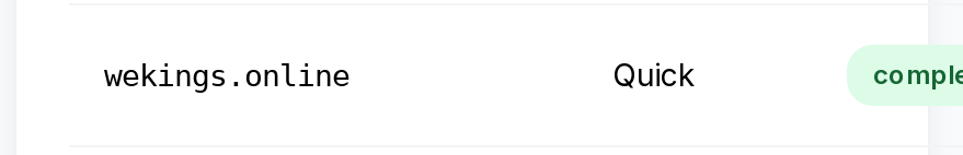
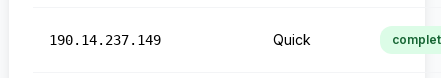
- wekings.online
+ 190.14.237.149
